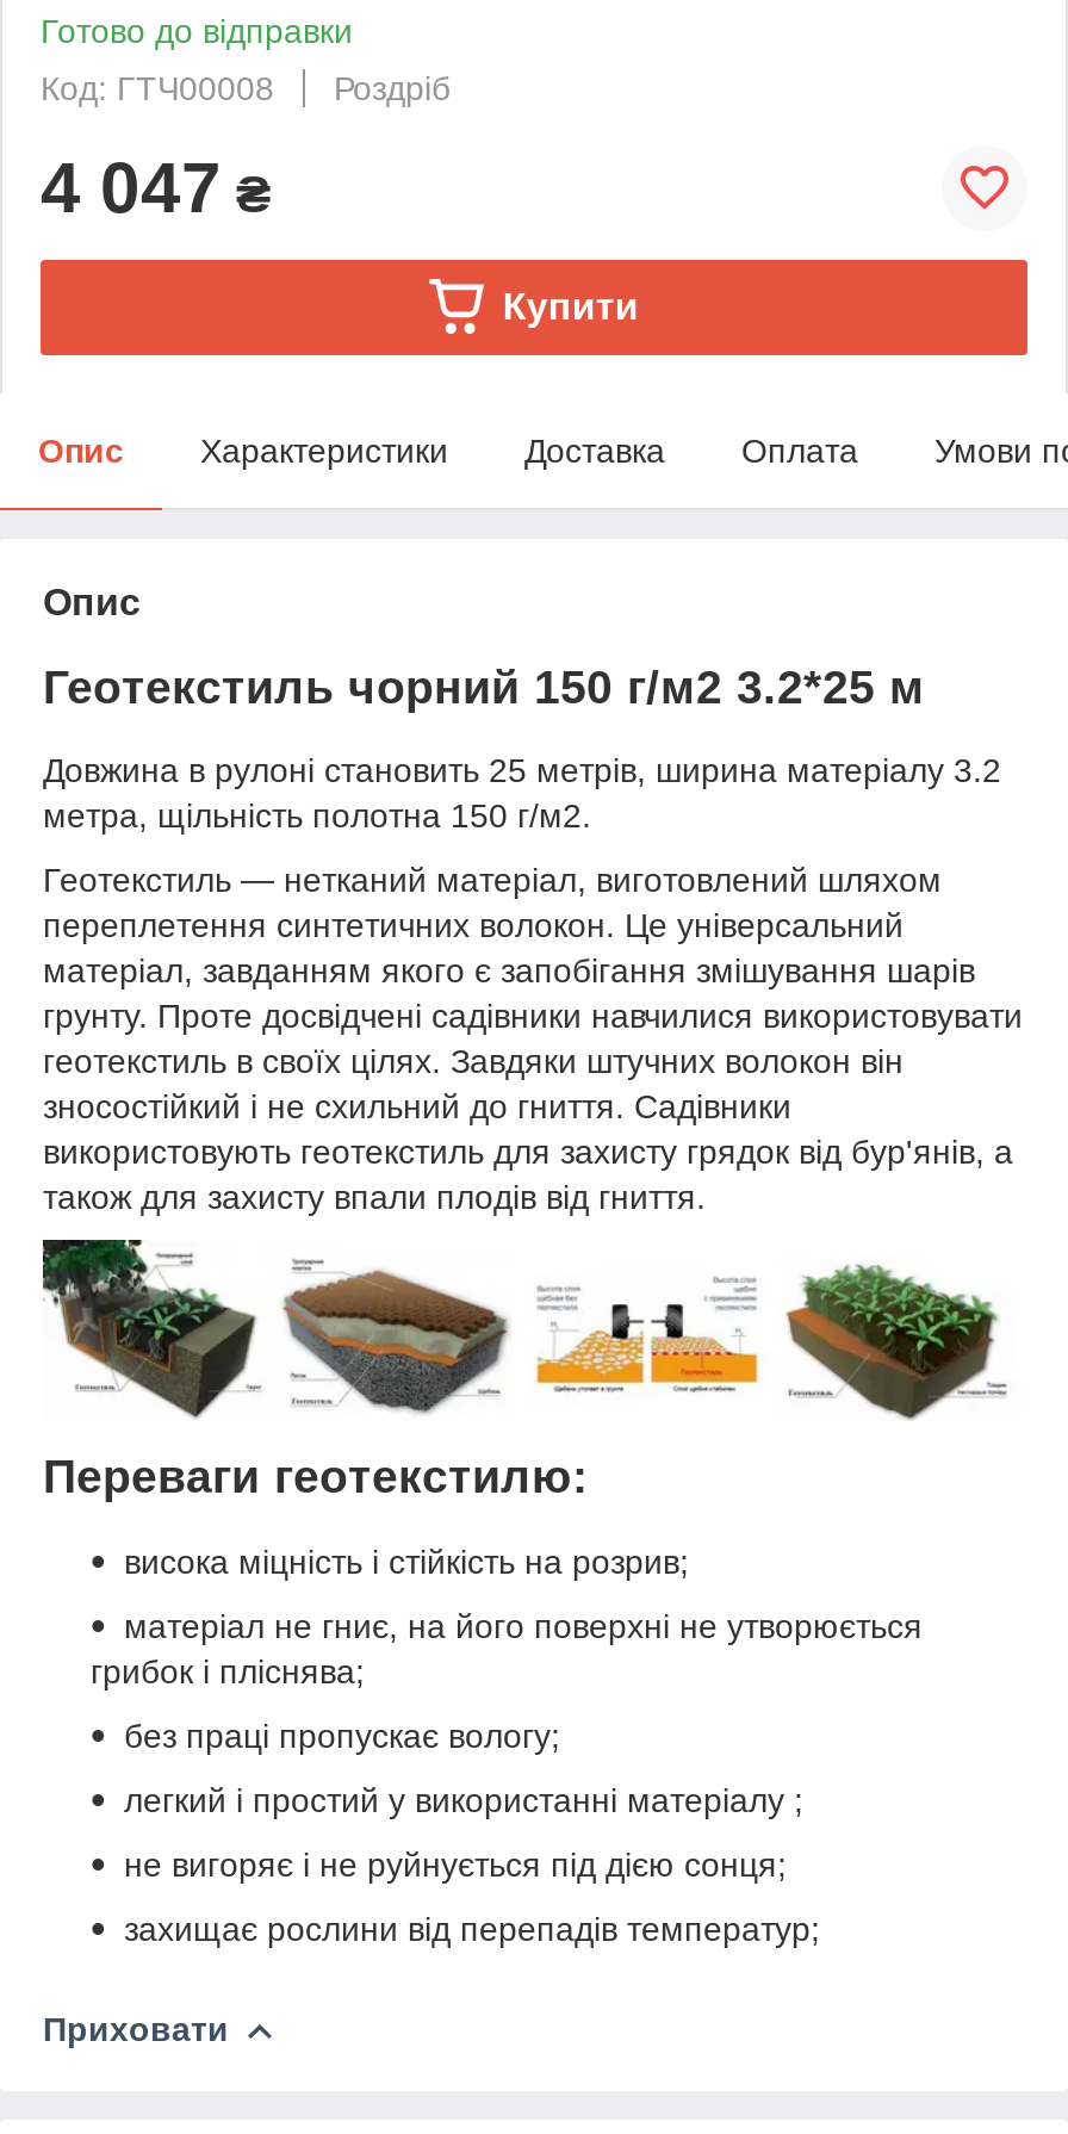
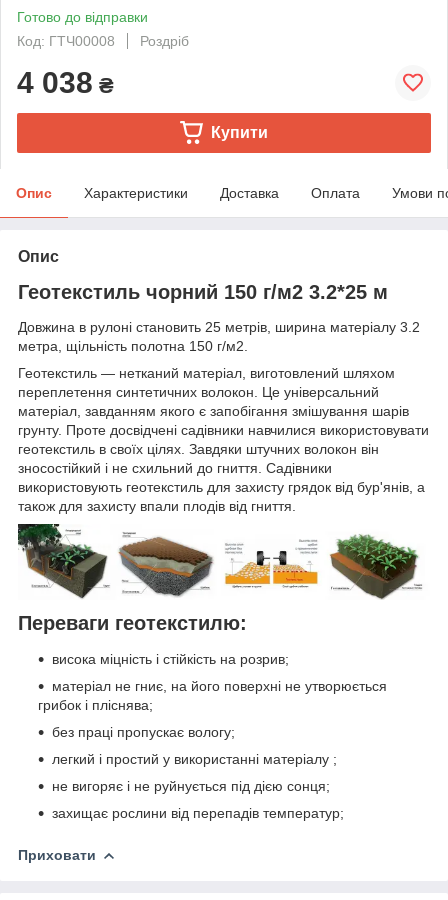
- 4 047 ₴
+ 4 038 ₴
